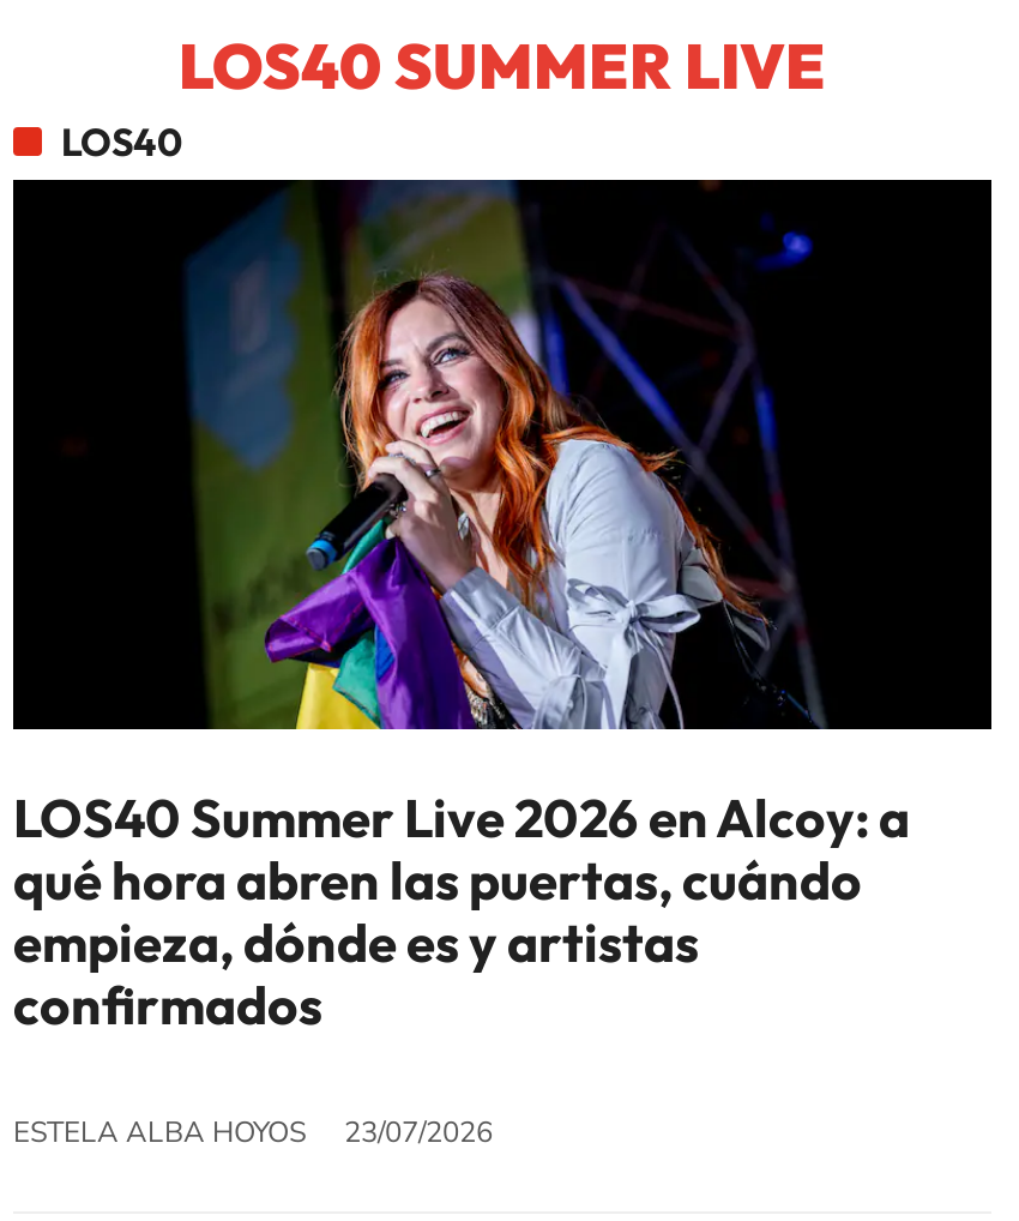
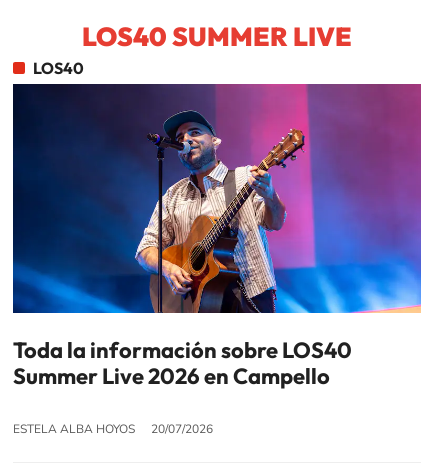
- [image]
- LOS40 Summer Live 2026 en Alcoy: a
- qué hora abren las puertas, cuándo
- empieza, dónde es y artistas
- confirmados
+ [image]
+ Toda la información sobre LOS40
+ Summer Live 2026 en Campello

- ESTELA ALBA HOYOS 23/07/2026
+ ESTELA ALBA HOYOS 20/07/2026
